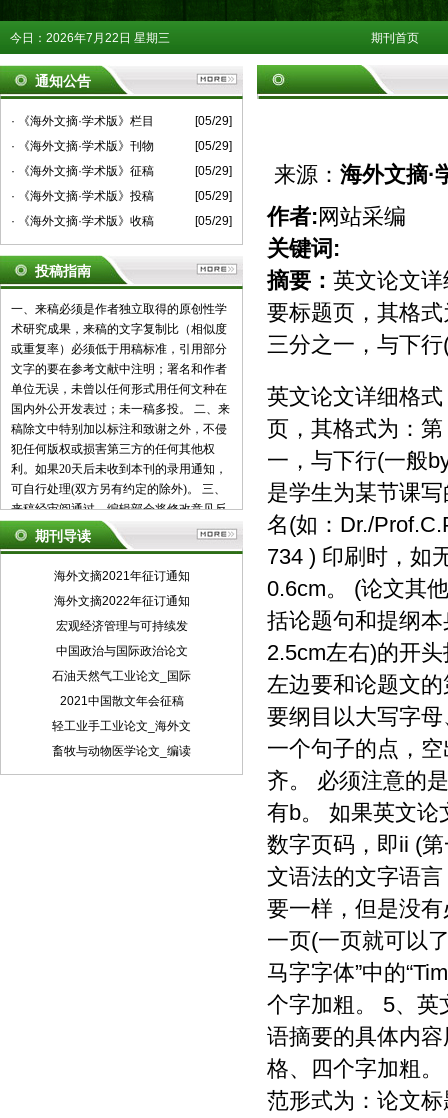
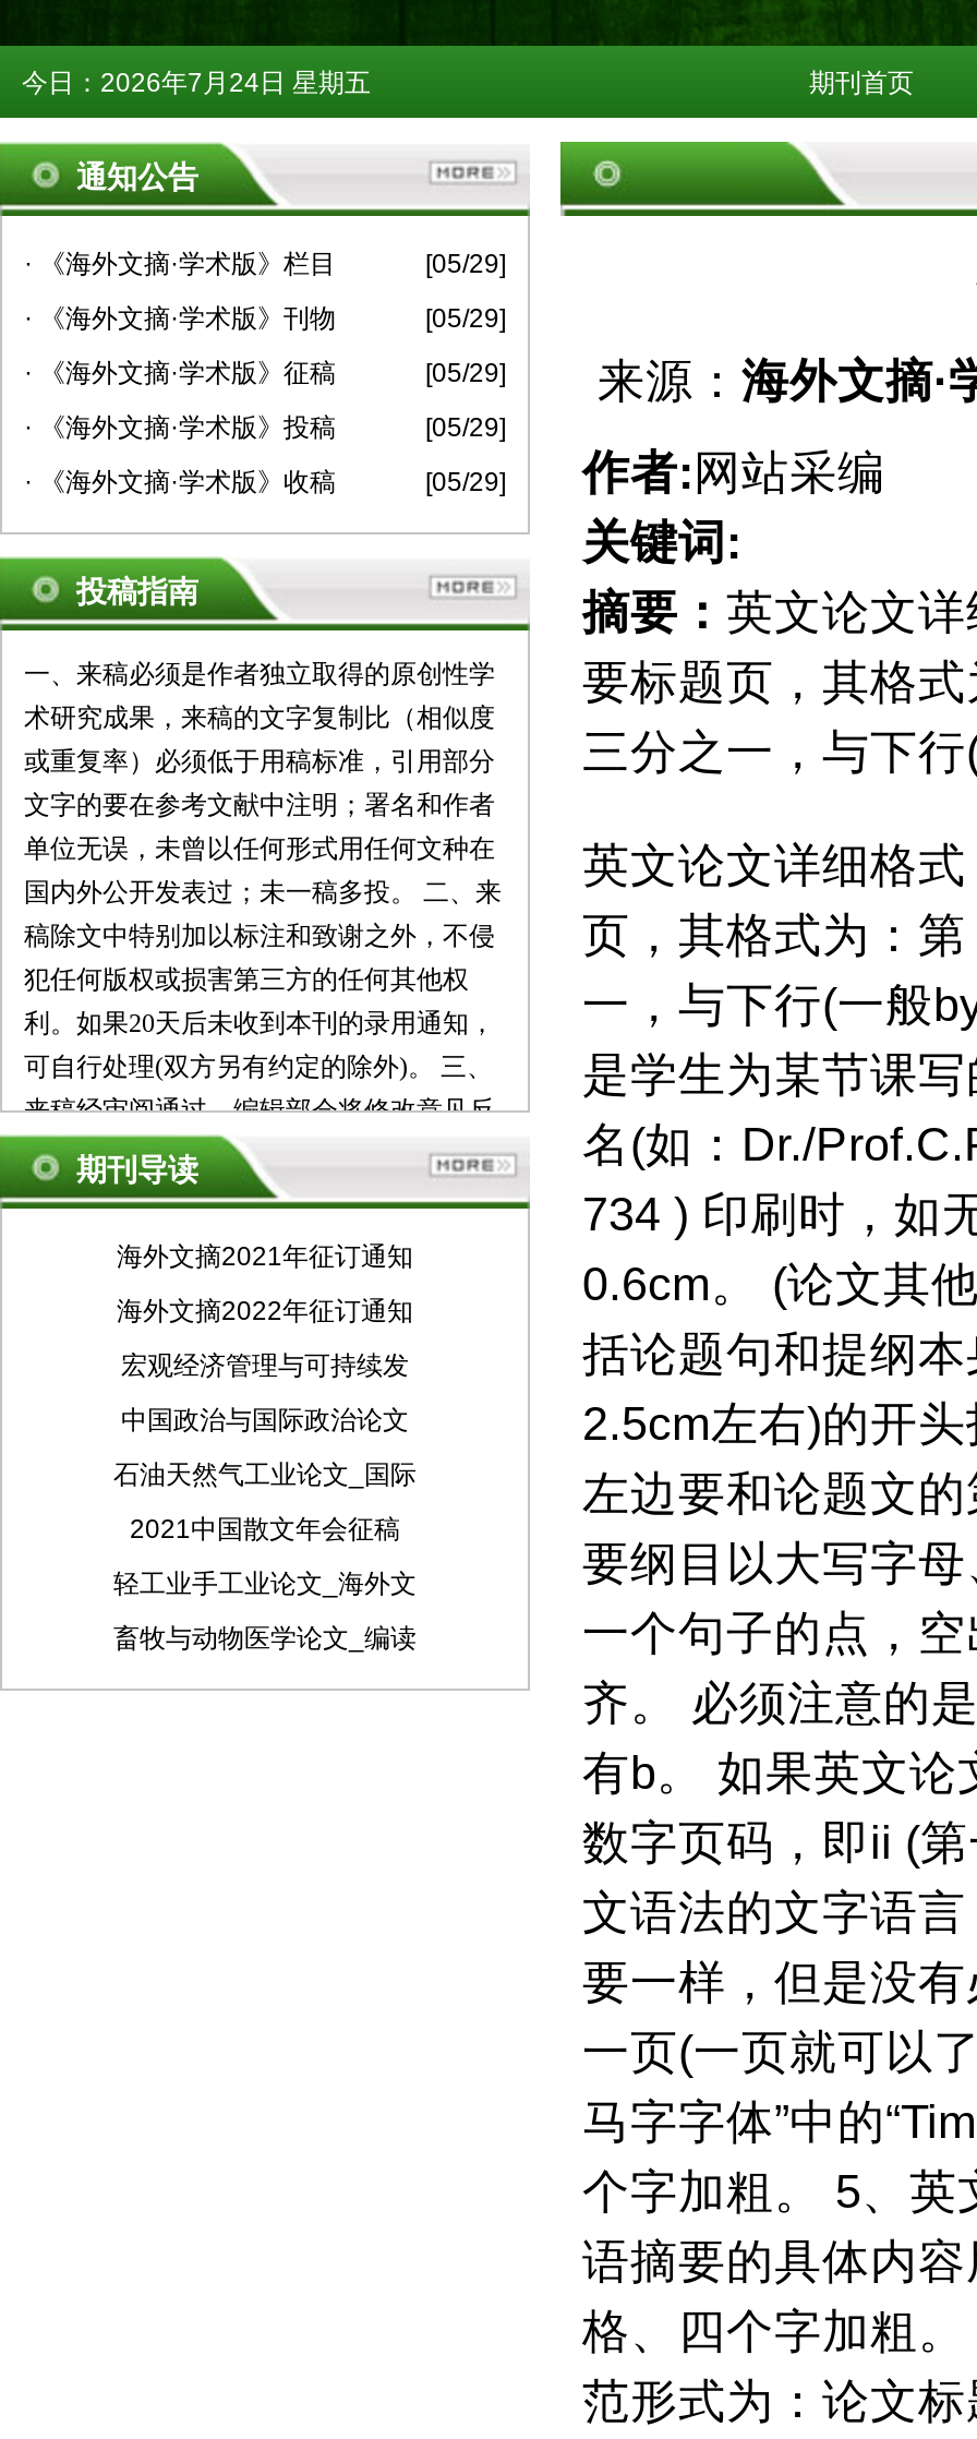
- 今日：2026年7月22日 星期三
+ 今日：2026年7月24日 星期五
